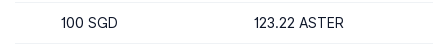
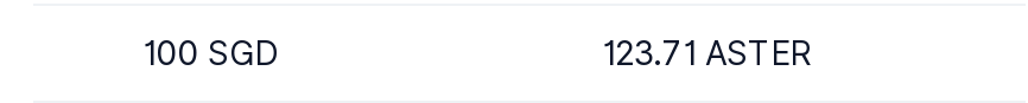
- 123.22 ASTER
+ 123.71 ASTER
